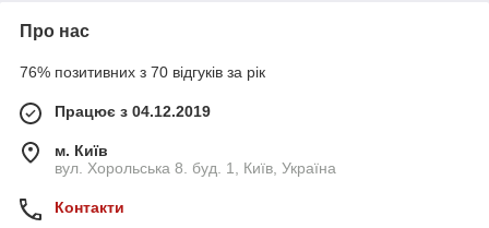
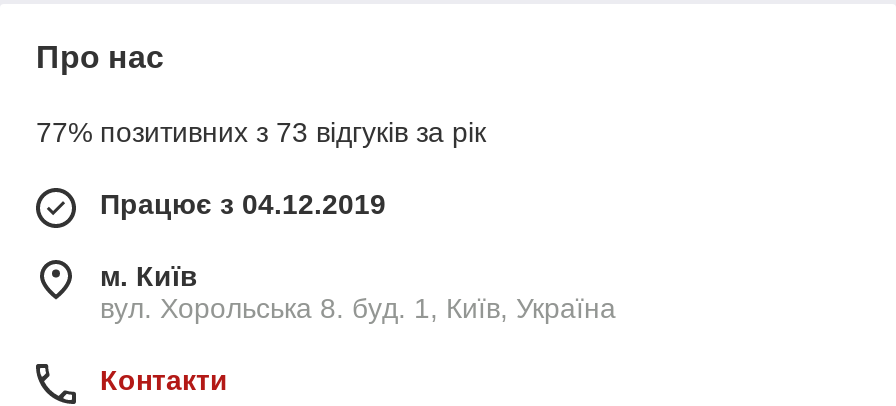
- 76% позитивних з 70 відгуків за рік
+ 77% позитивних з 73 відгуків за рік
